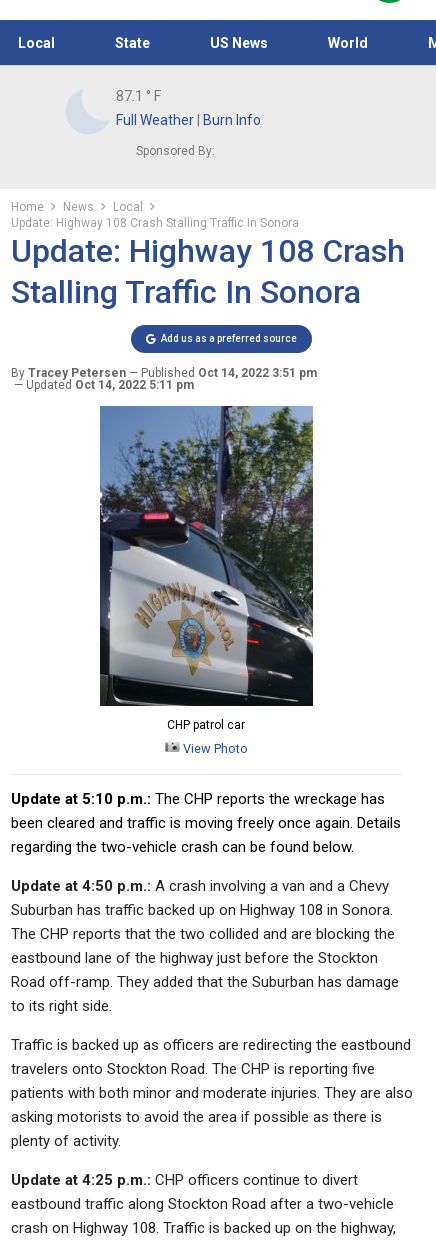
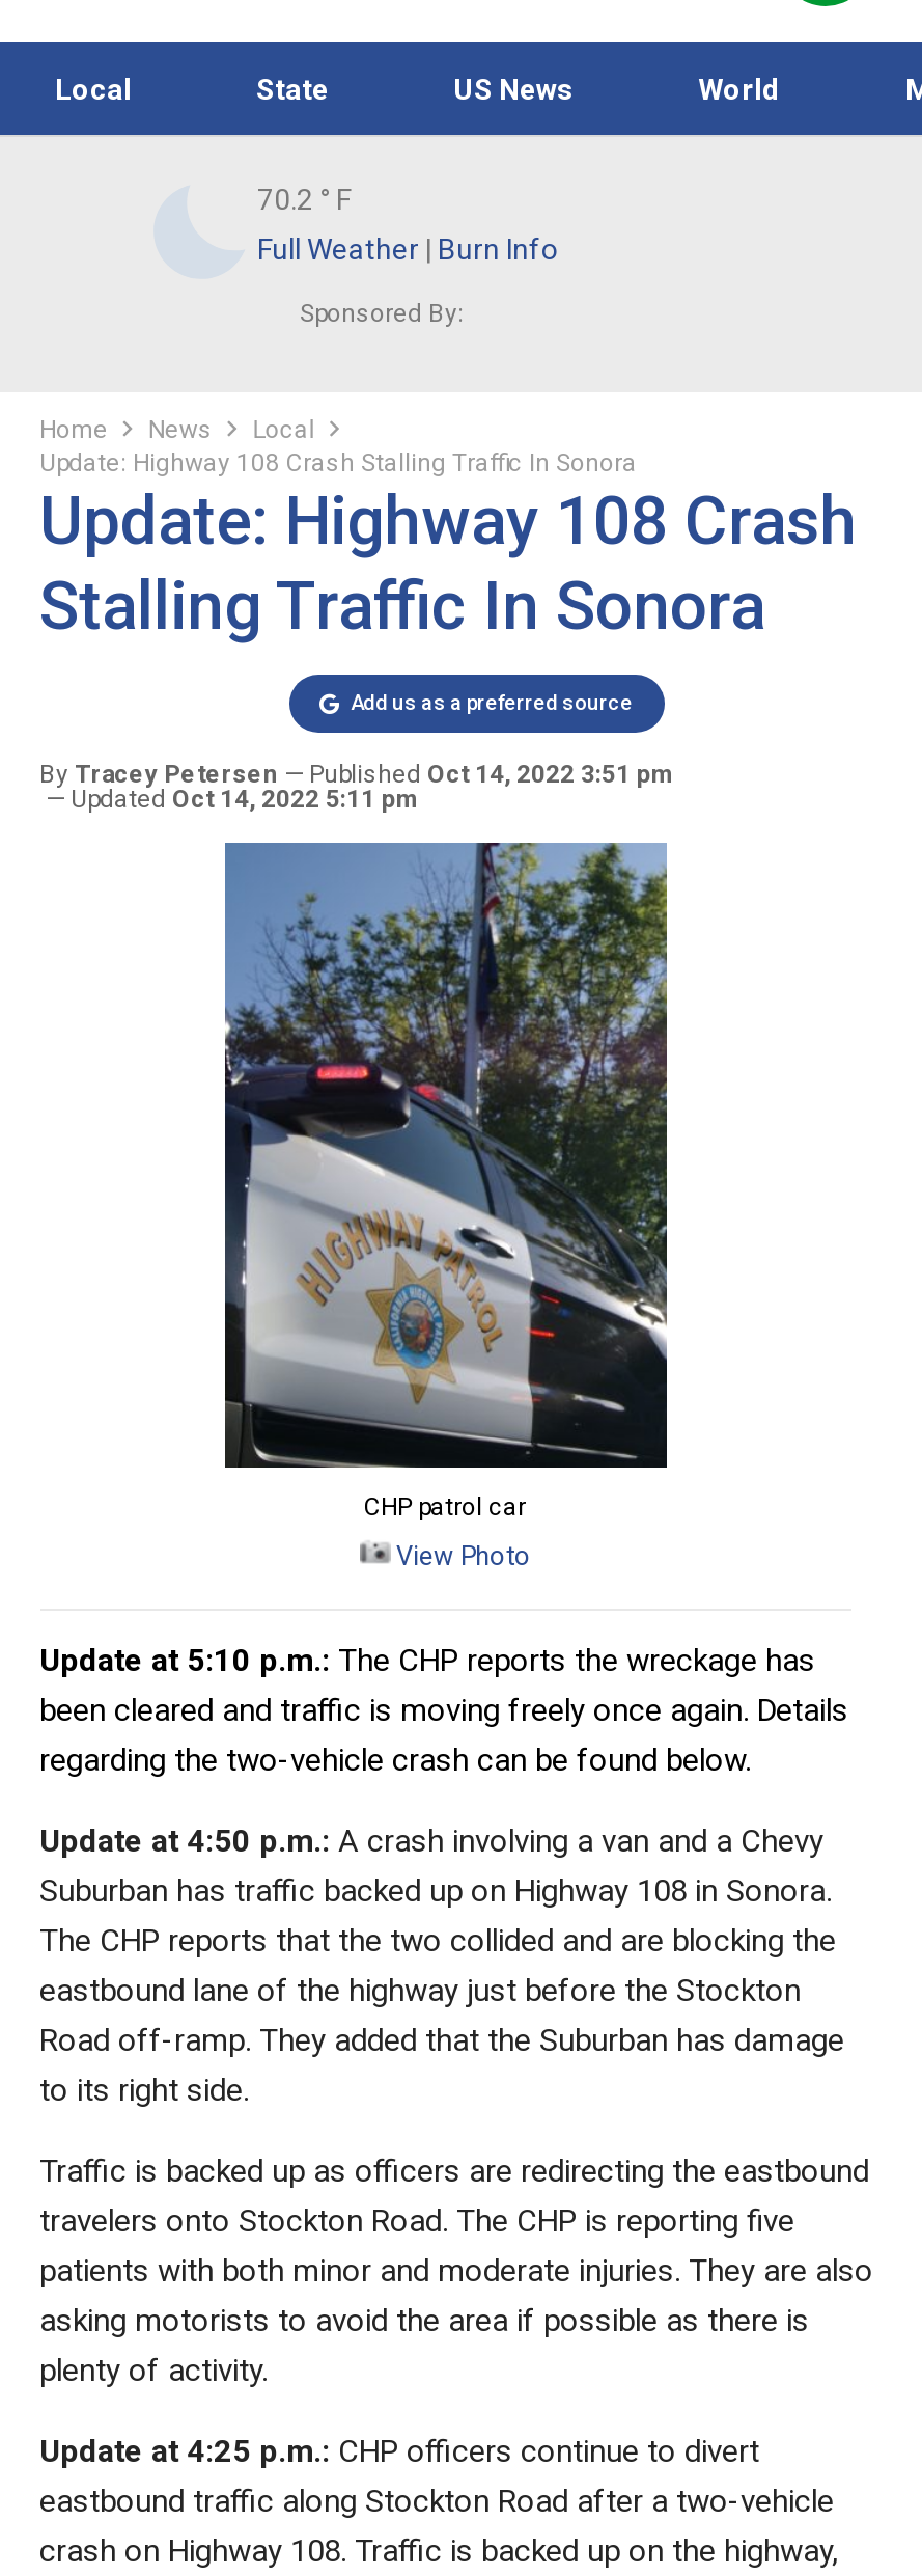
- 87.1 ° F
+ 70.2 ° F
